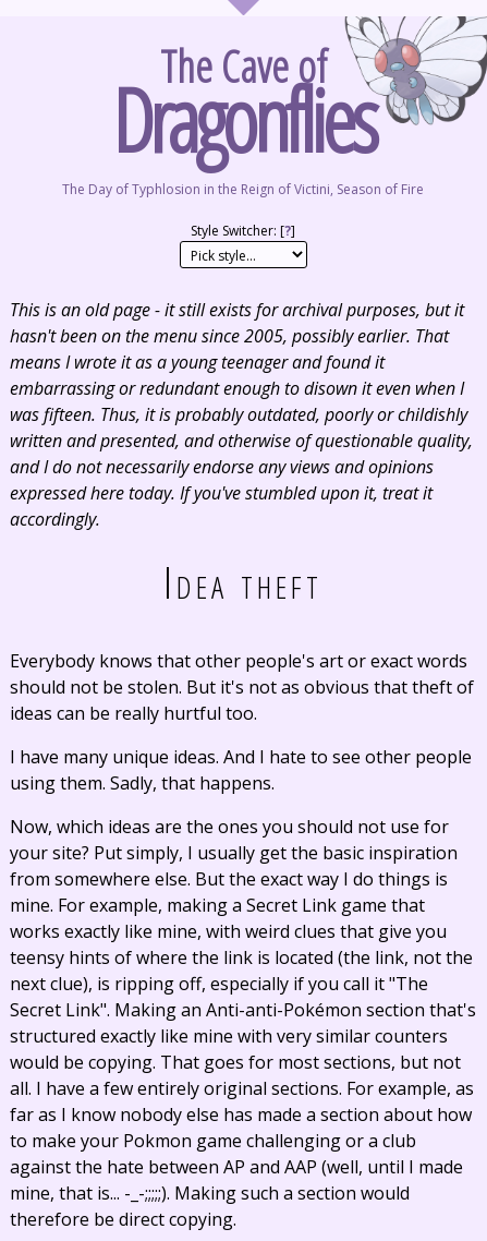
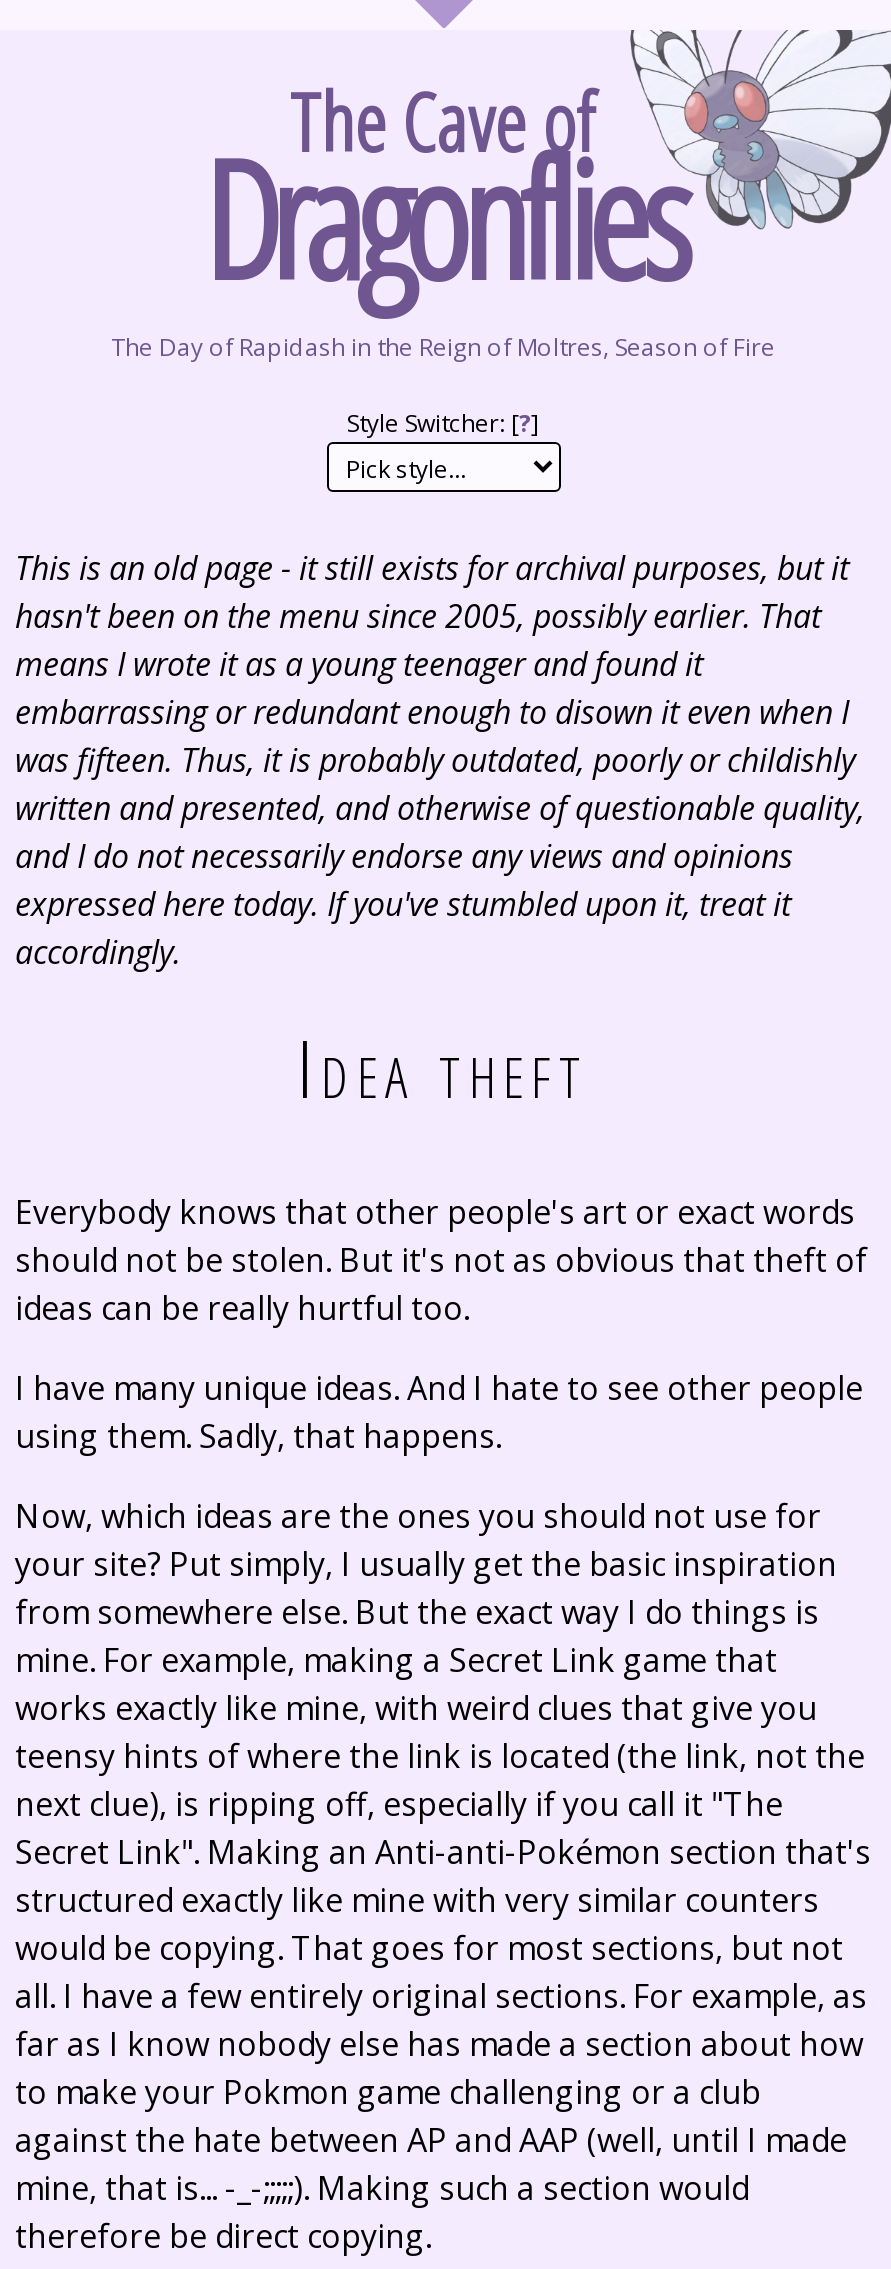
- The Day of Typhlosion in the Reign of Victini, Season of Fire
+ The Day of Rapidash in the Reign of Moltres, Season of Fire
